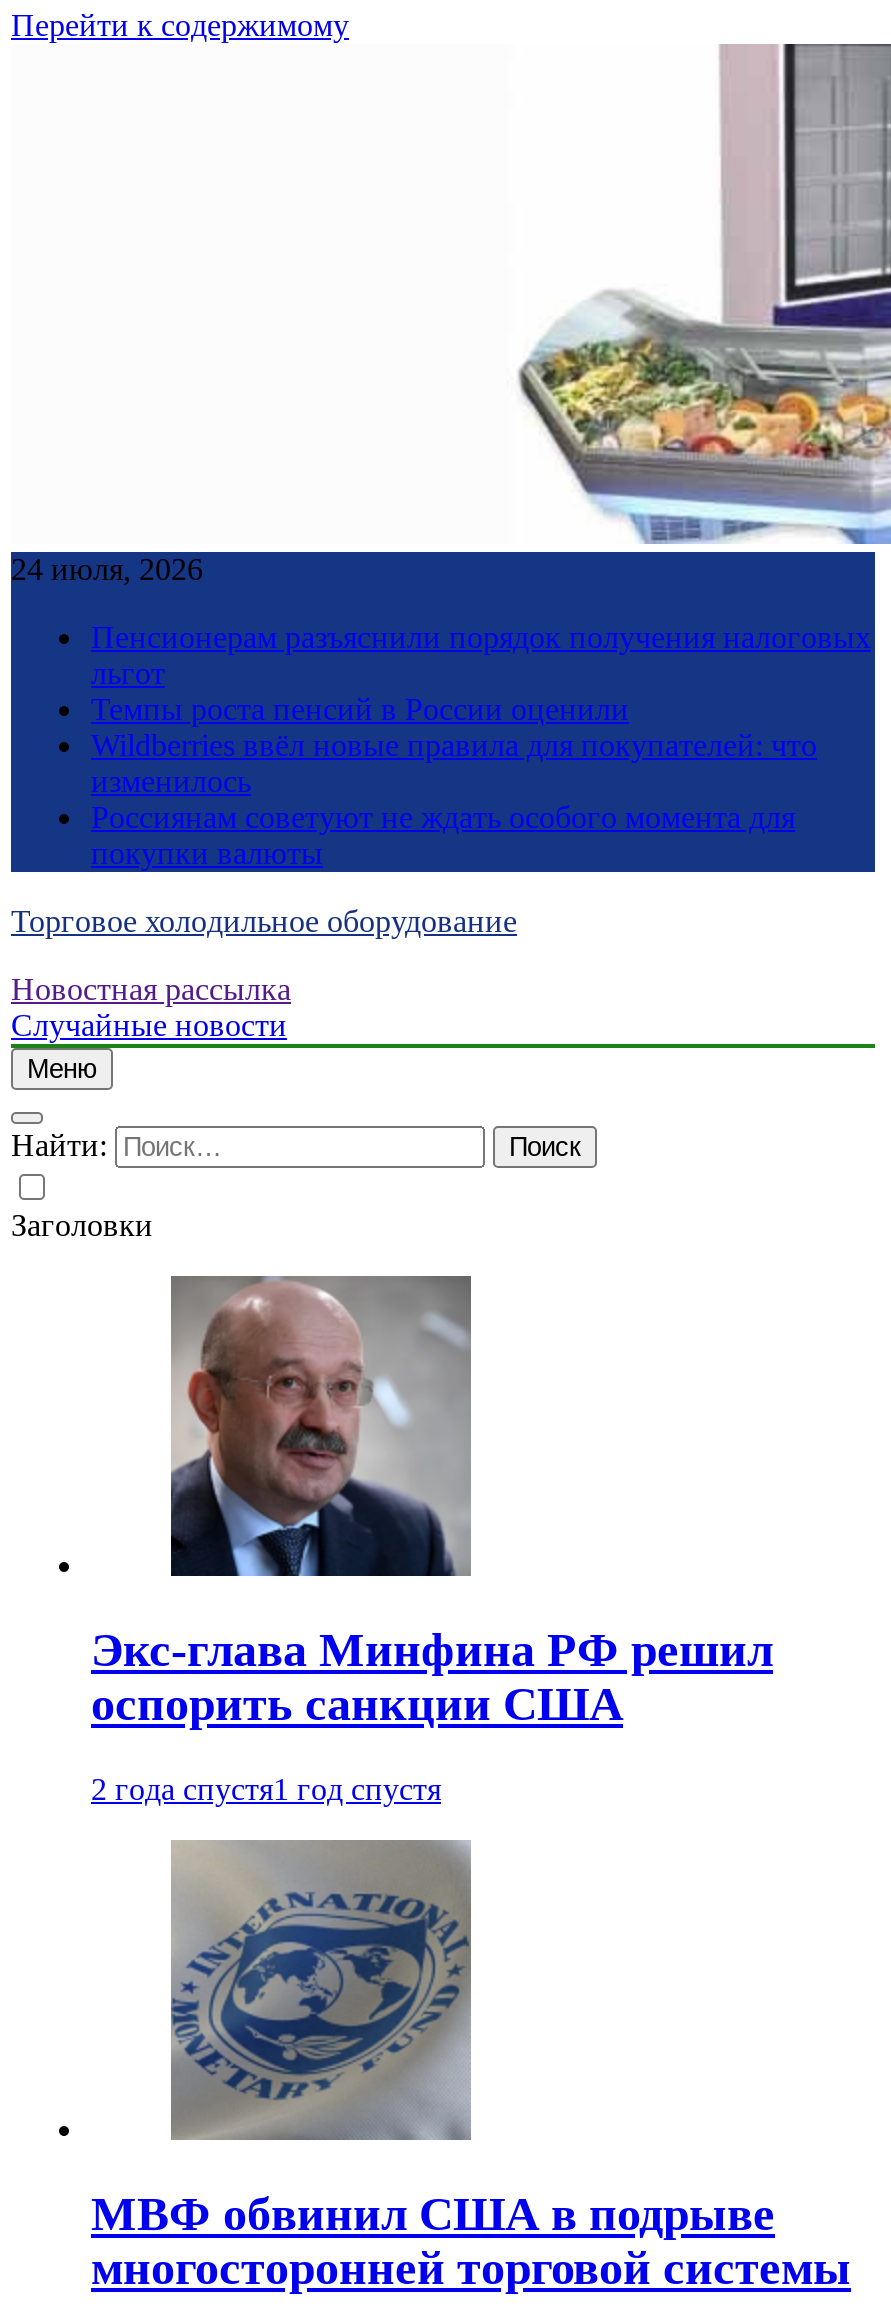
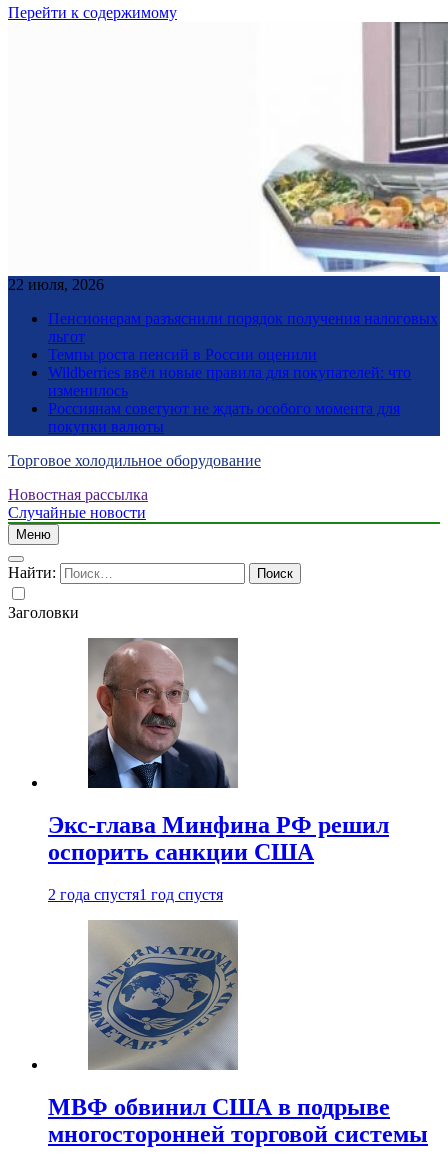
- 24 июля, 2026
+ 22 июля, 2026
